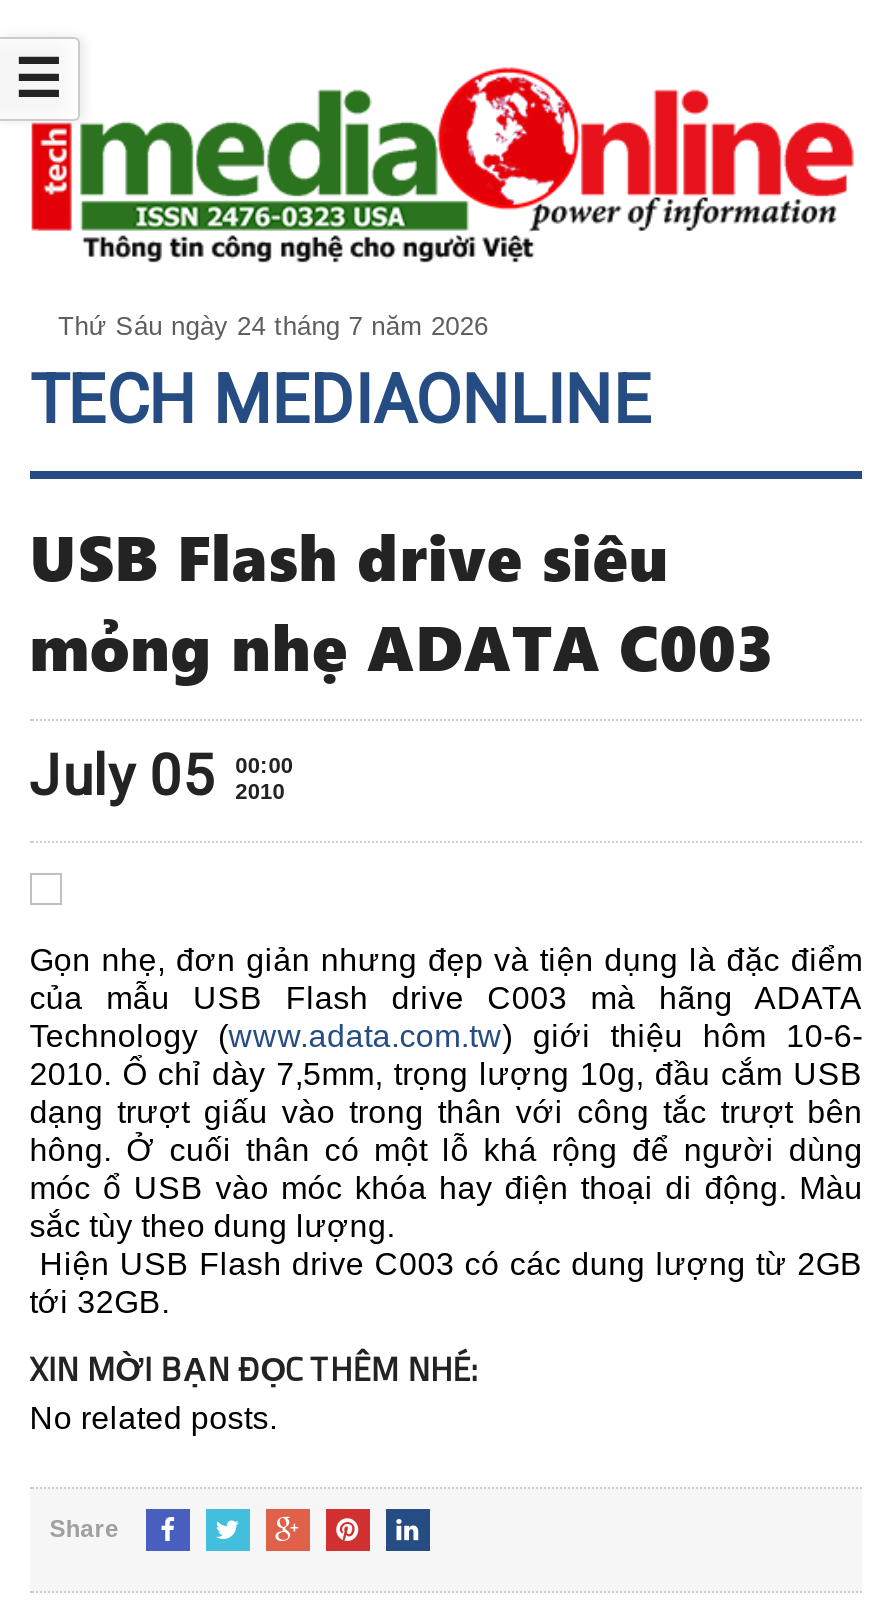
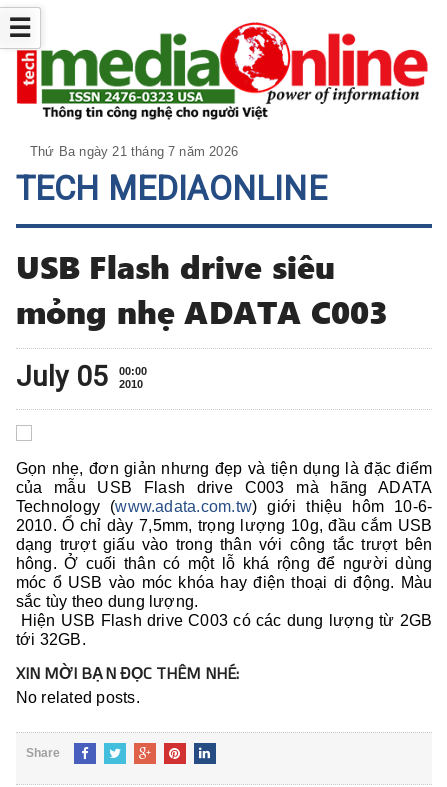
- Thứ Sáu ngày 24 tháng 7 năm 2026
+ Thứ Ba ngày 21 tháng 7 năm 2026
